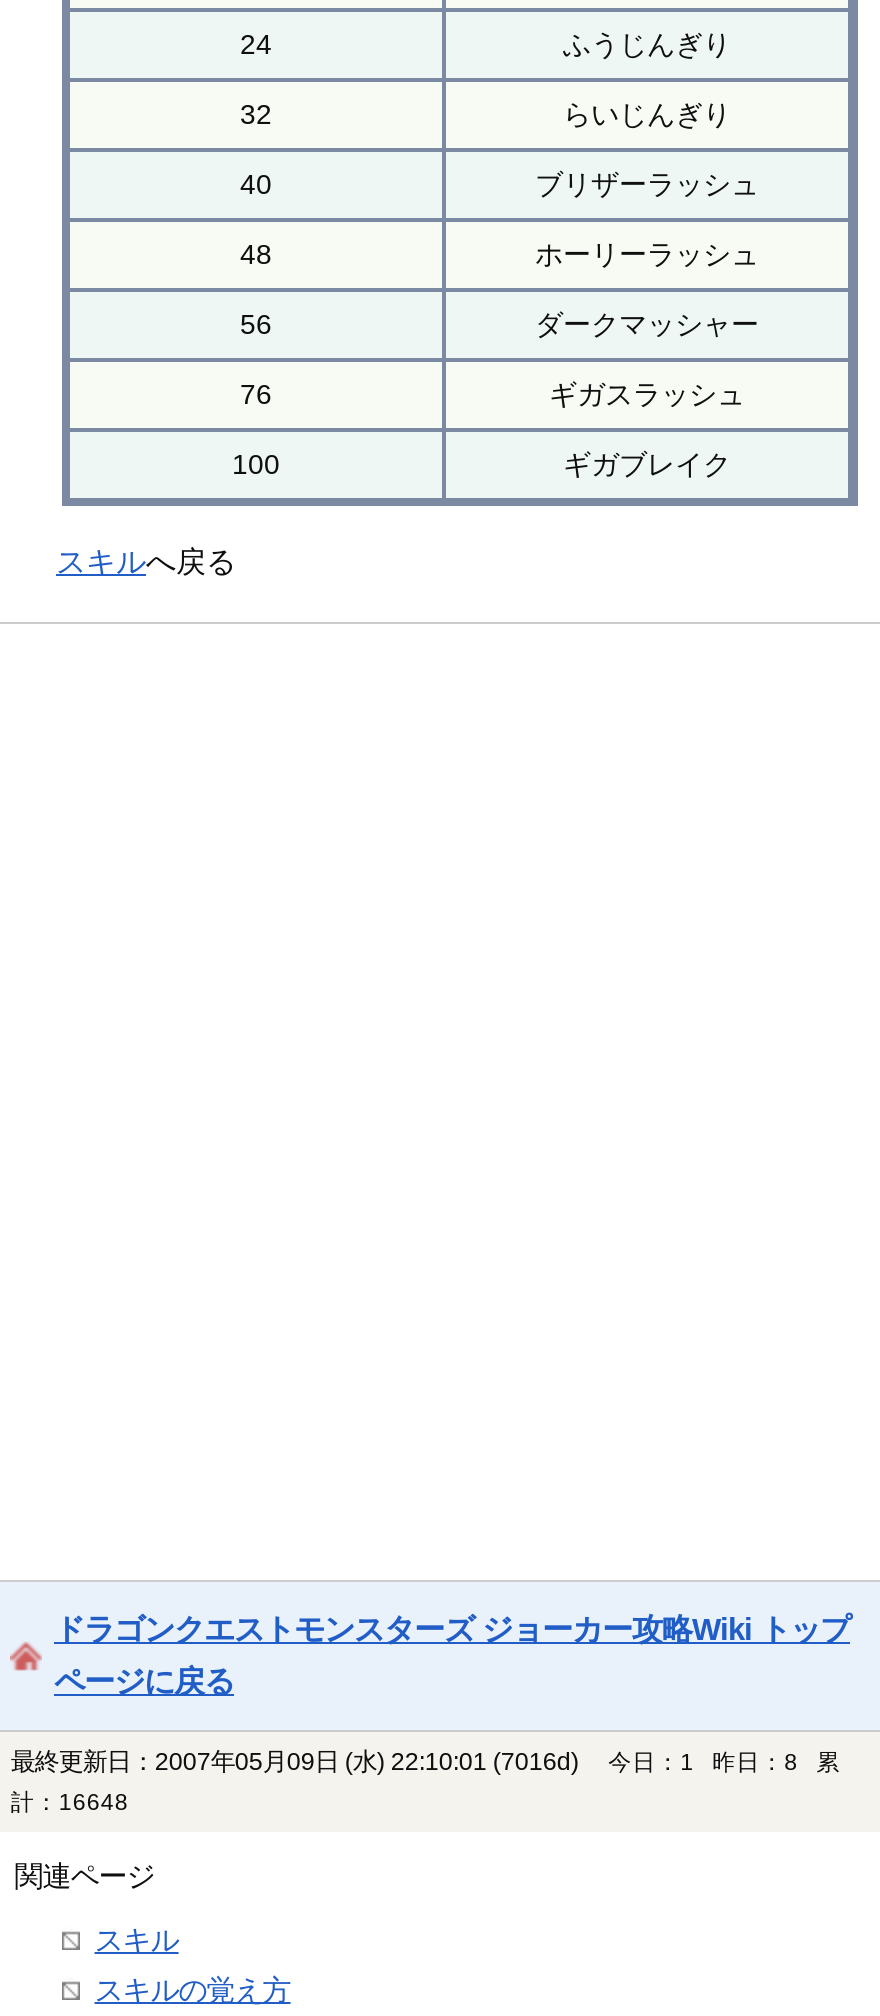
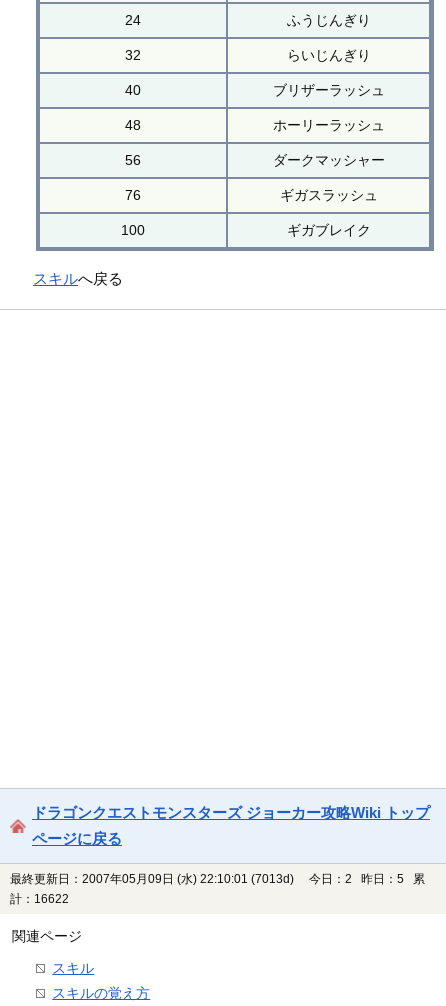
- 最終更新日：2007年05月09日 (水) 22:10:01 (7016d)
+ 最終更新日：2007年05月09日 (水) 22:10:01 (7013d)

- 今日：1 昨日：8 累
+ 今日：2 昨日：5 累

- 計：16648
+ 計：16622
